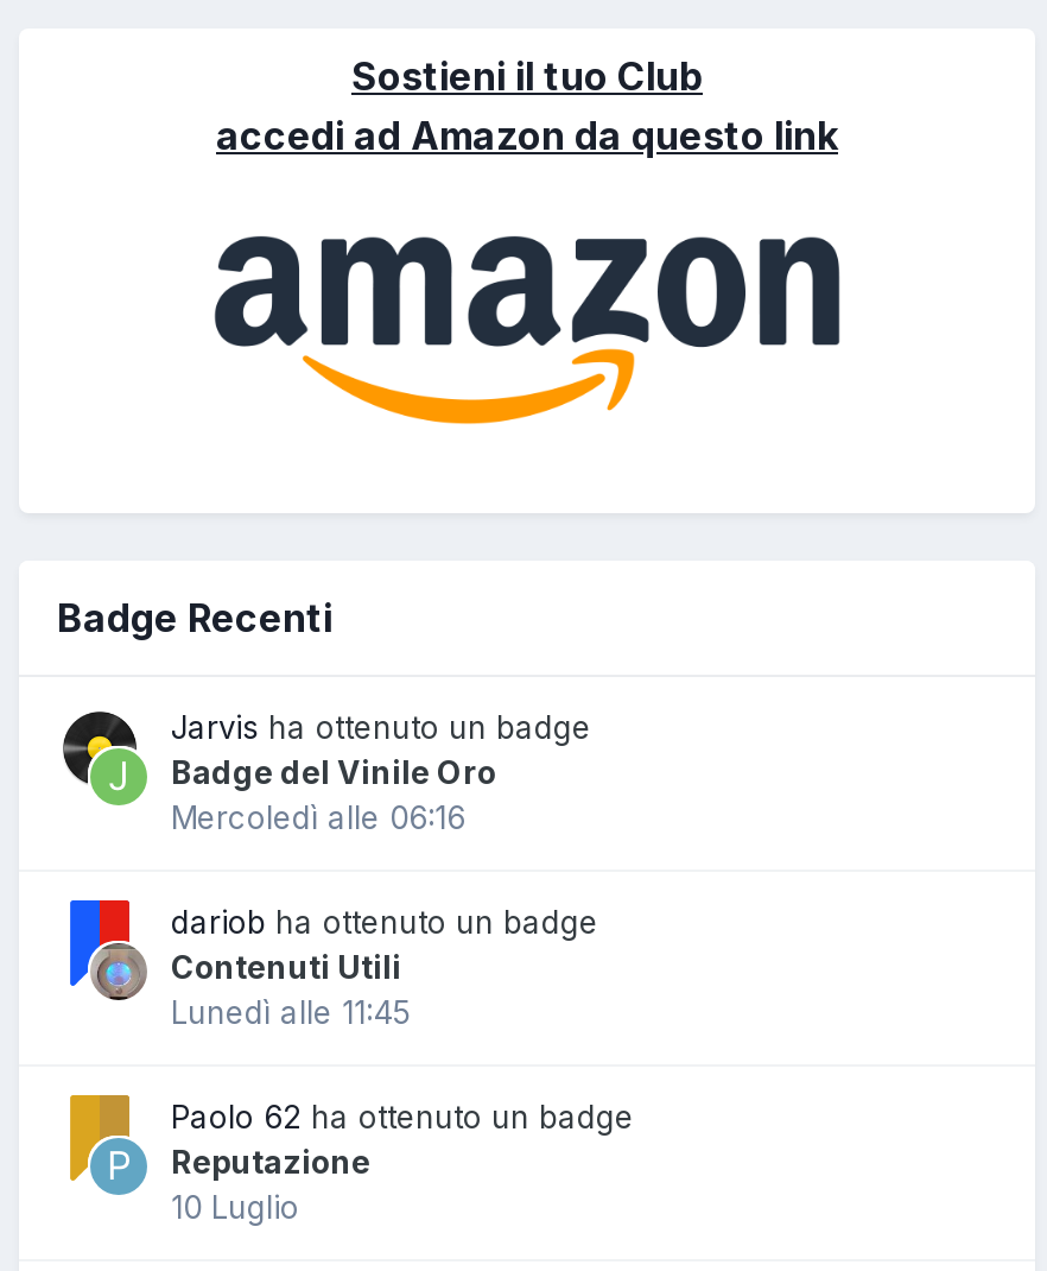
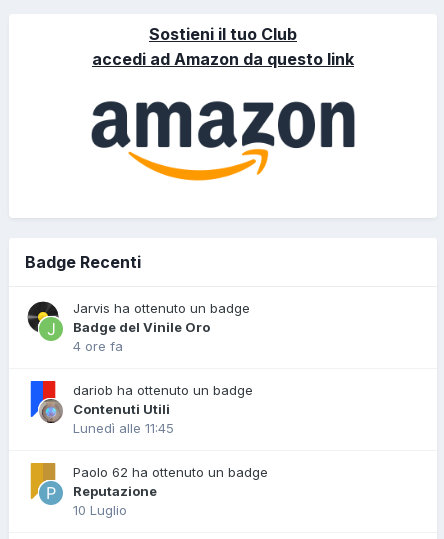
- Mercoledì alle 06:16
+ 4 ore fa
